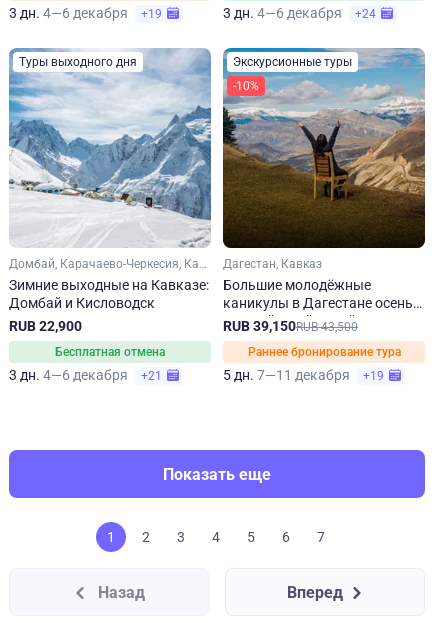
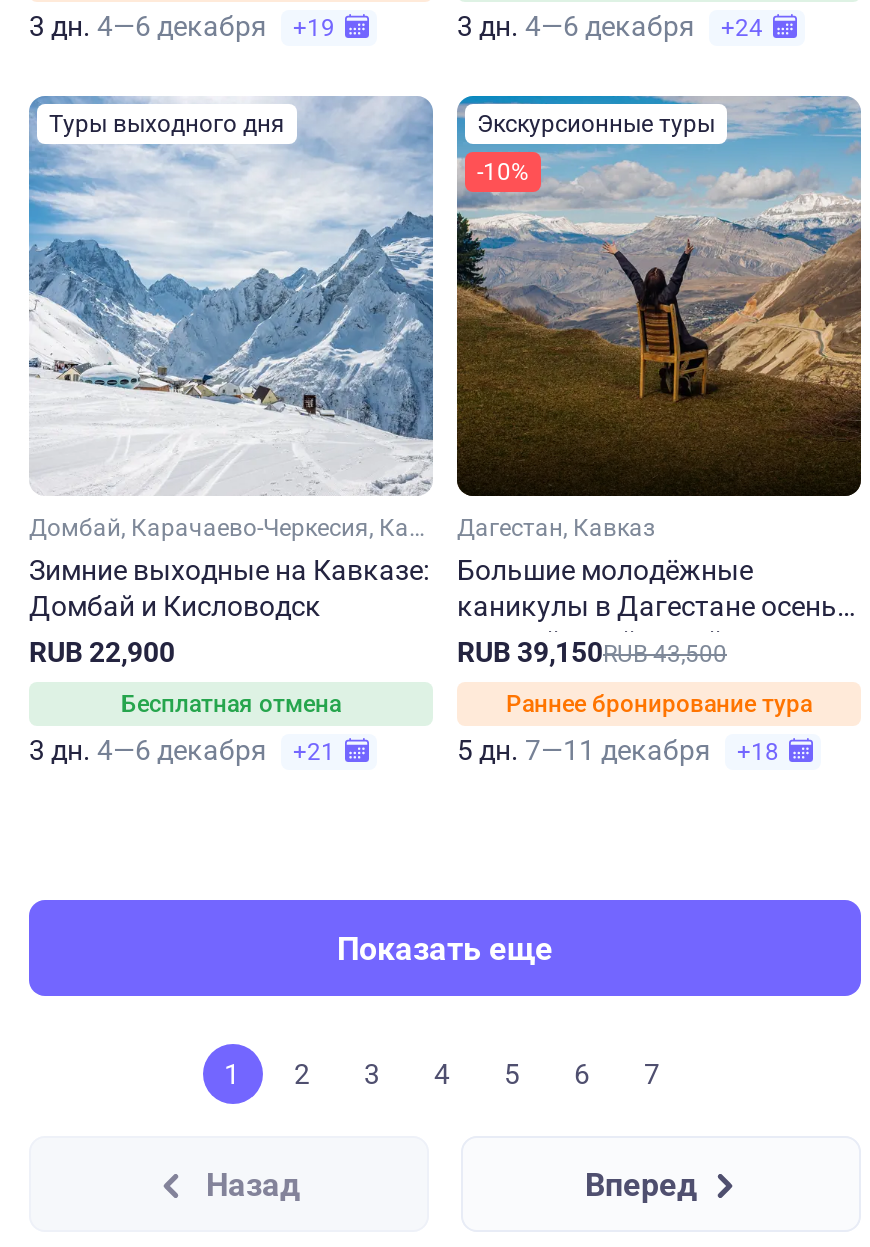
- 5 дн. 7—11 декабря +19
+ 5 дн. 7—11 декабря +18
